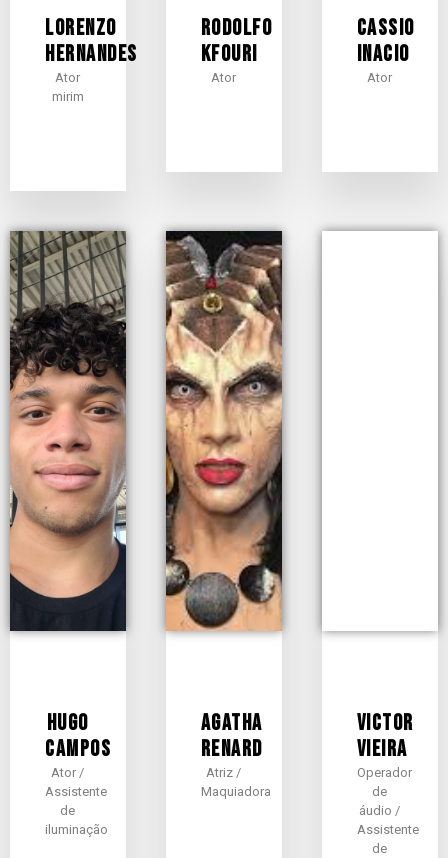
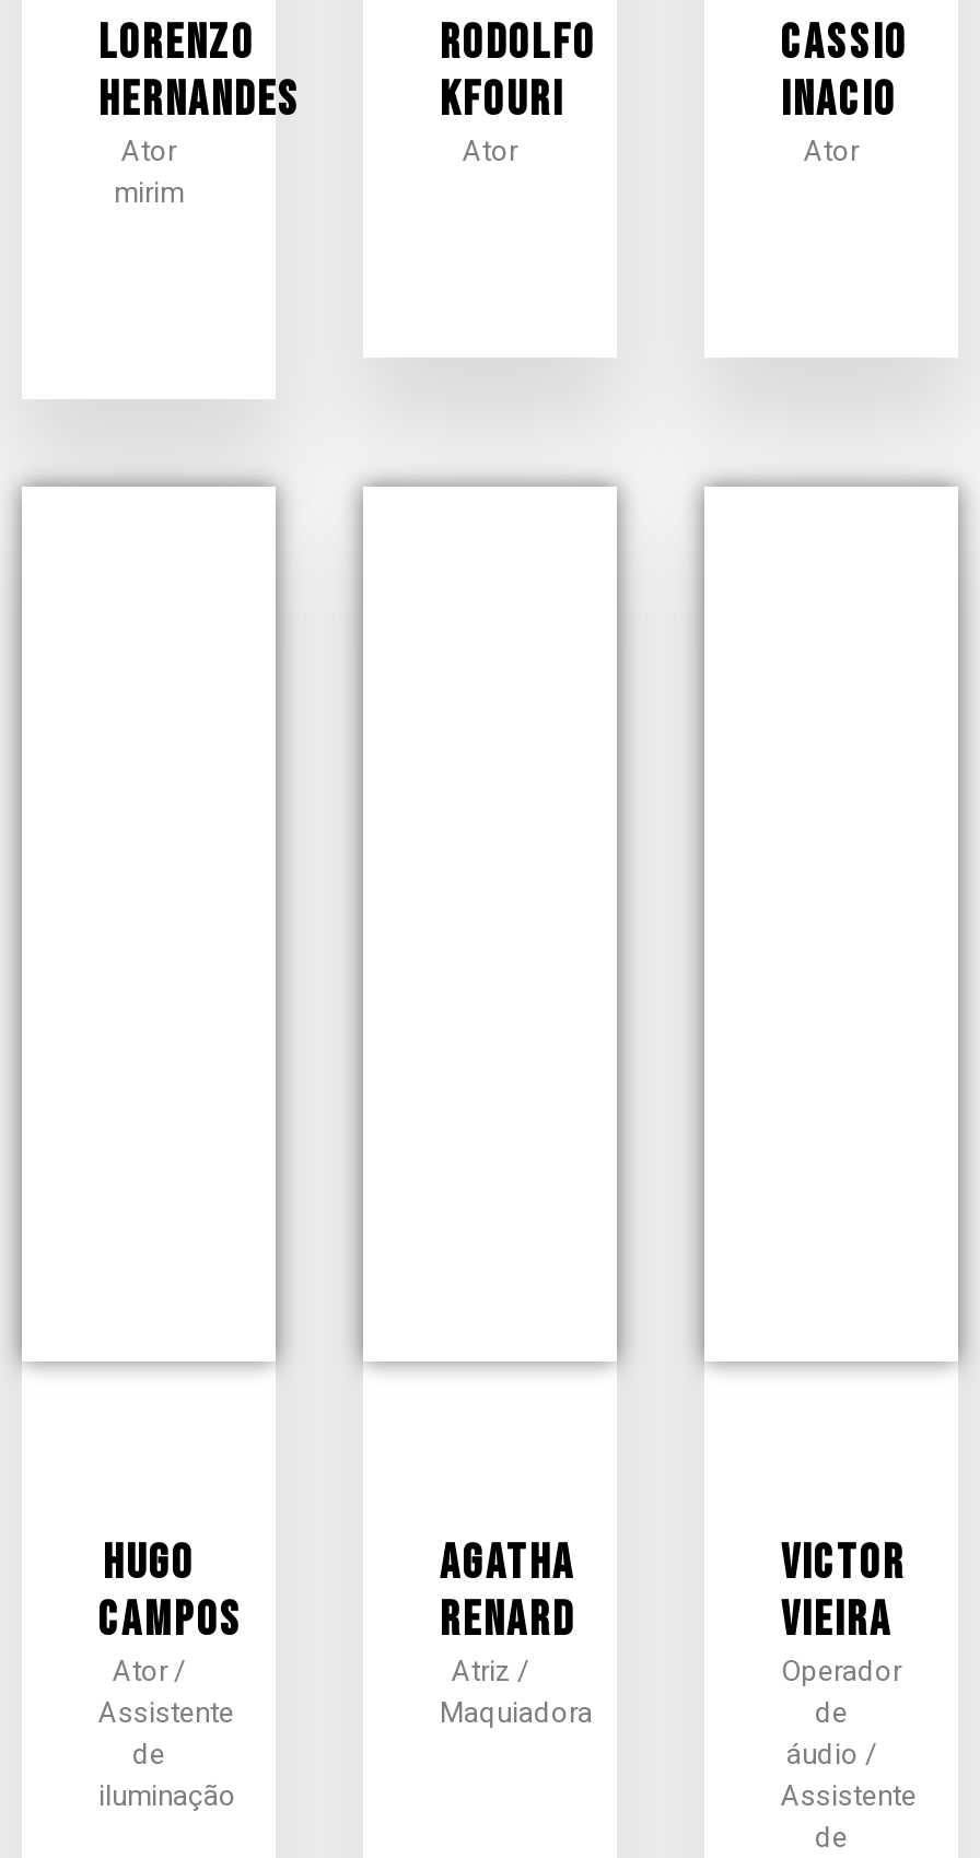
- [image]

- [image]
